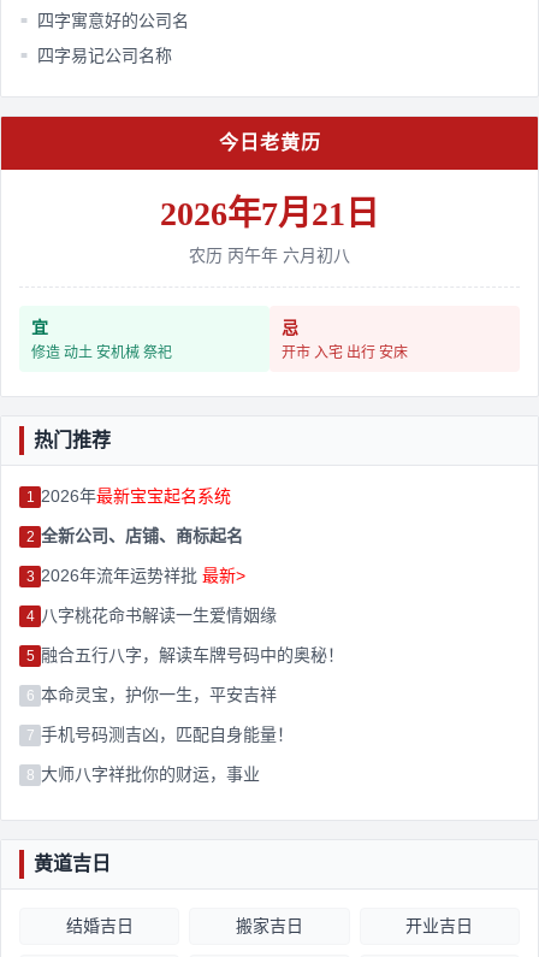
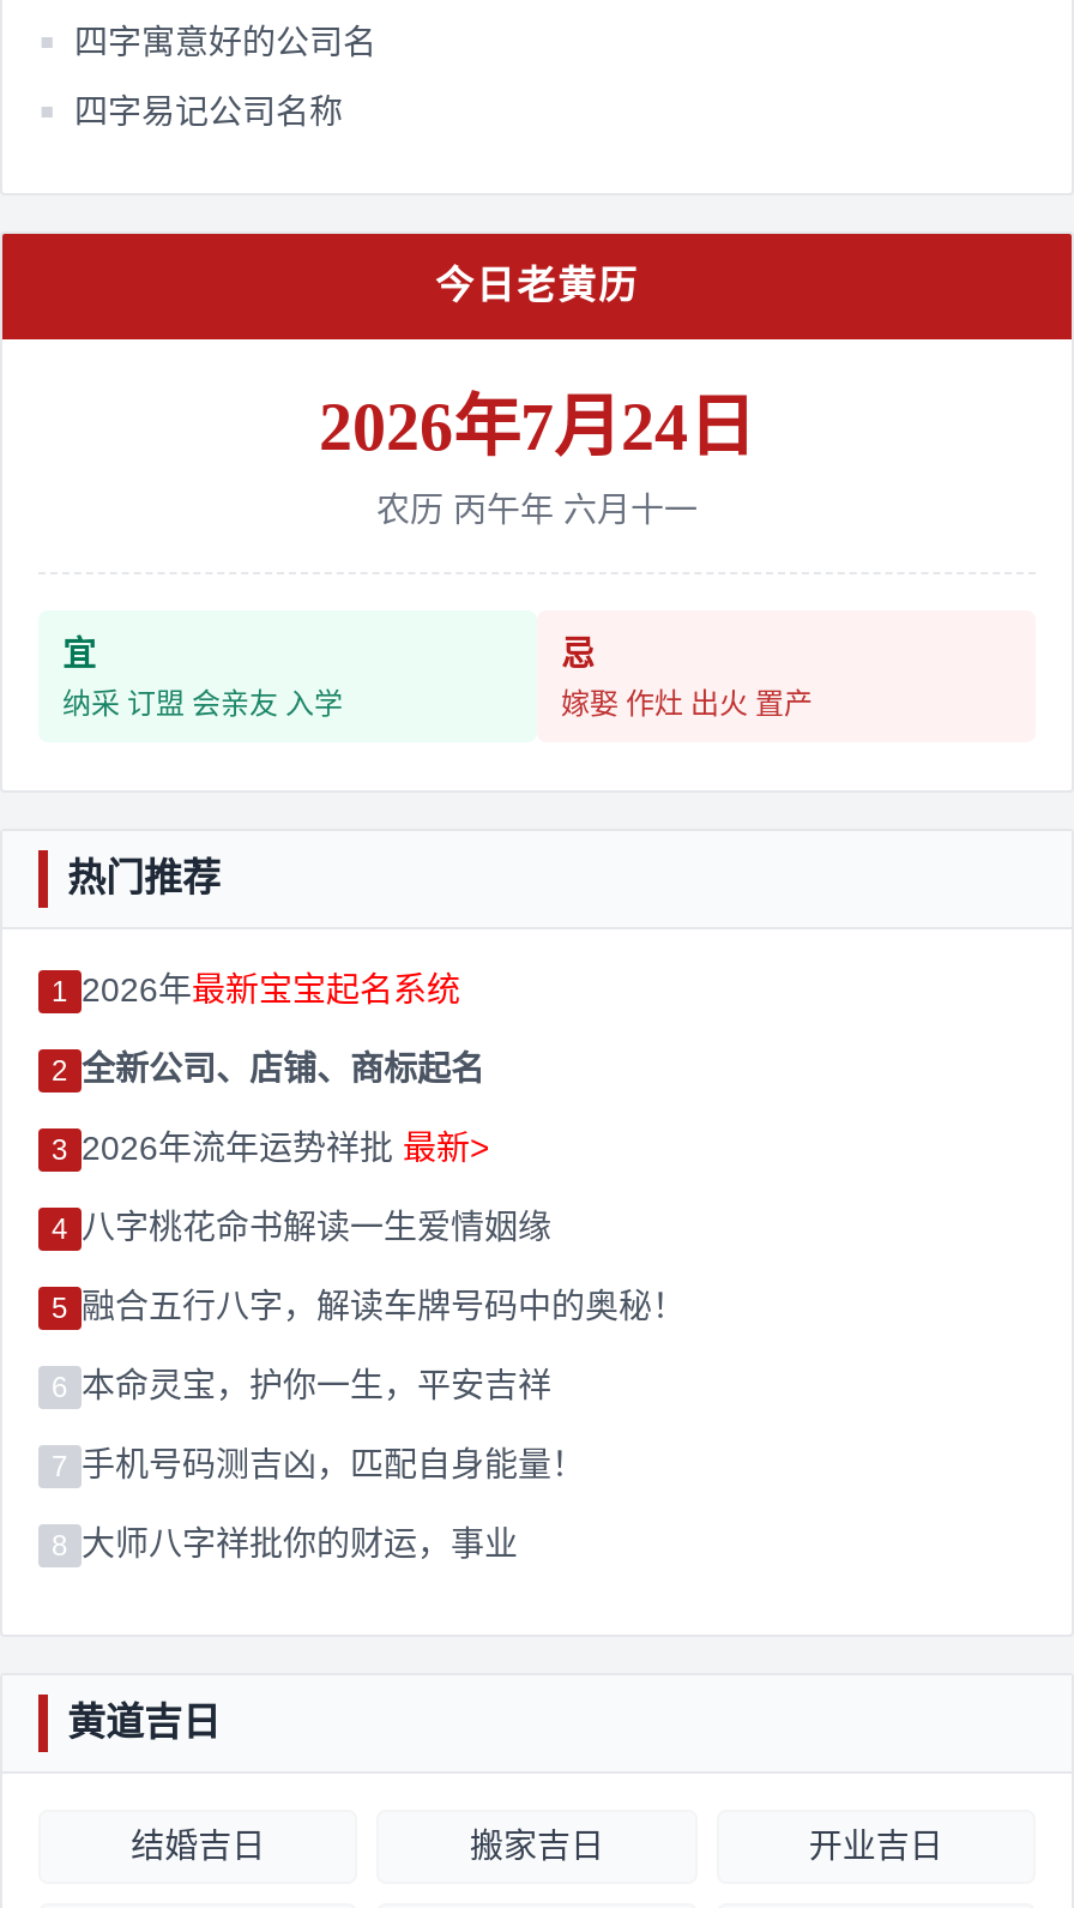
- 2026年7月21日
+ 2026年7月24日

- 农历 丙午年 六月初八
+ 农历 丙午年 六月十一

- 修造 动土 安机械 祭祀
+ 纳采 订盟 会亲友 入学

- 开市 入宅 出行 安床
+ 嫁娶 作灶 出火 置产
